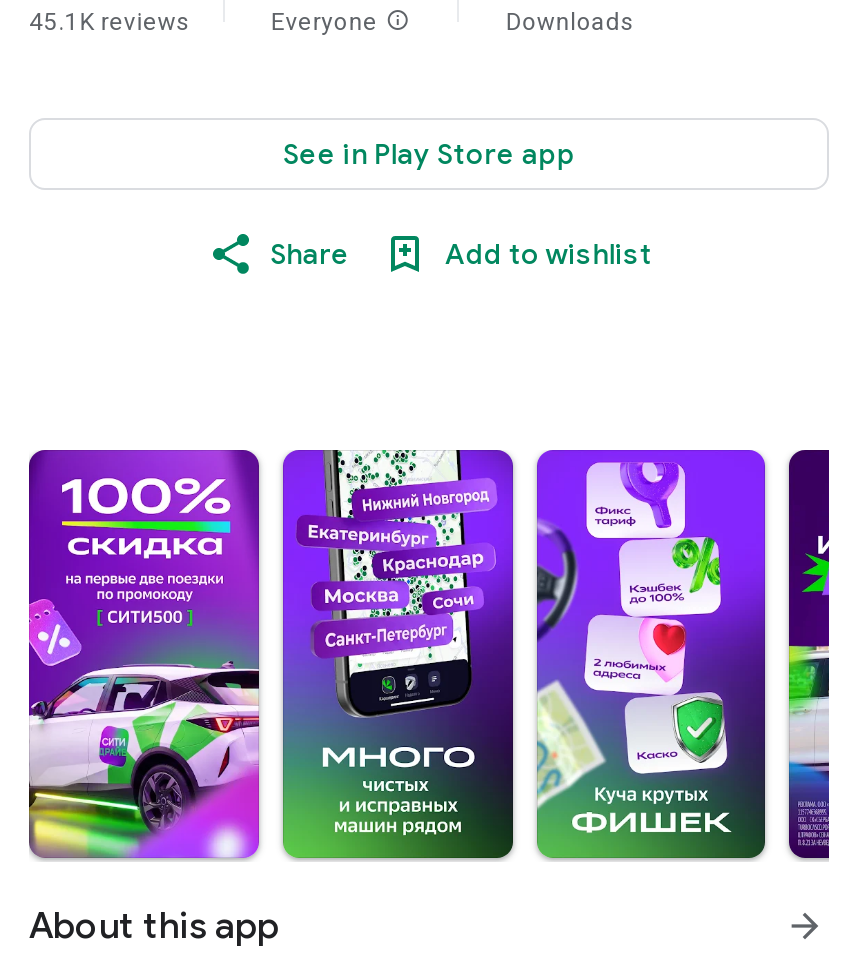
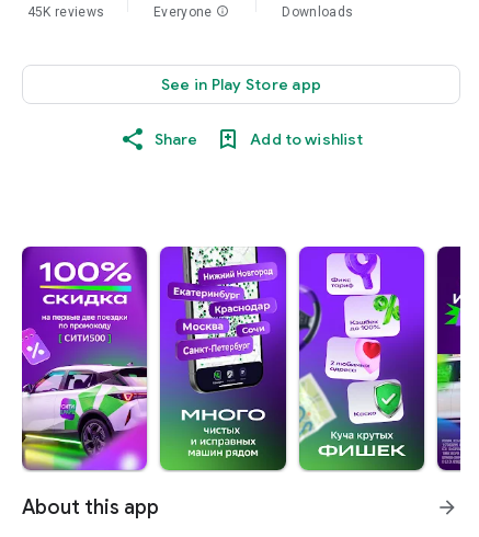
- 45.1K reviews
+ 45K reviews
